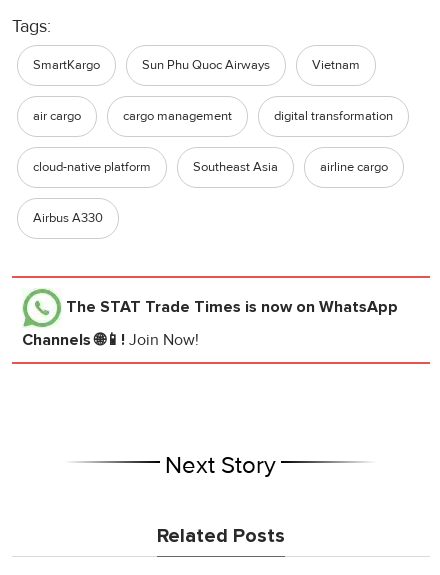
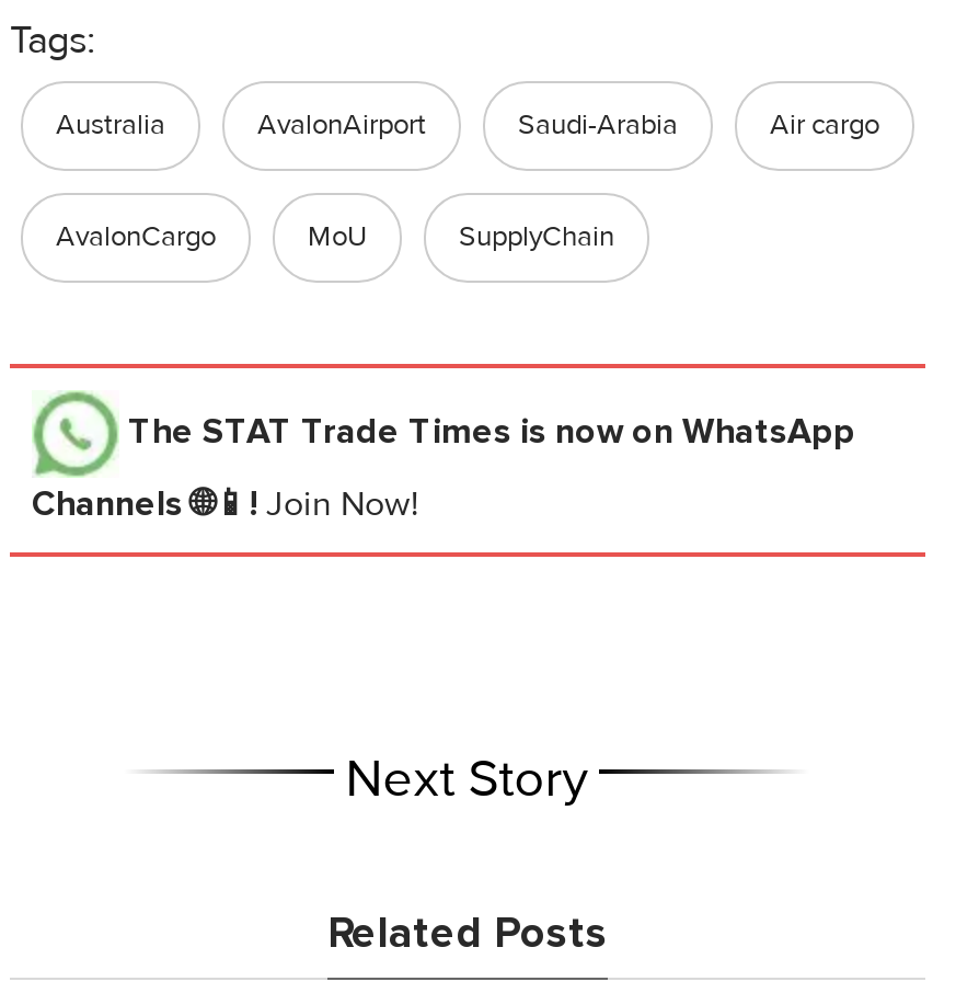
- SmartKargo
- Sun Phu Quoc Airways
- Vietnam
- air cargo
- cargo management
- digital transformation
- cloud-native platform
- Southeast Asia
- airline cargo
- Airbus A330
+ Australia
+ AvalonAirport
+ Saudi-Arabia
+ Air cargo
+ AvalonCargo
+ MoU
+ SupplyChain
